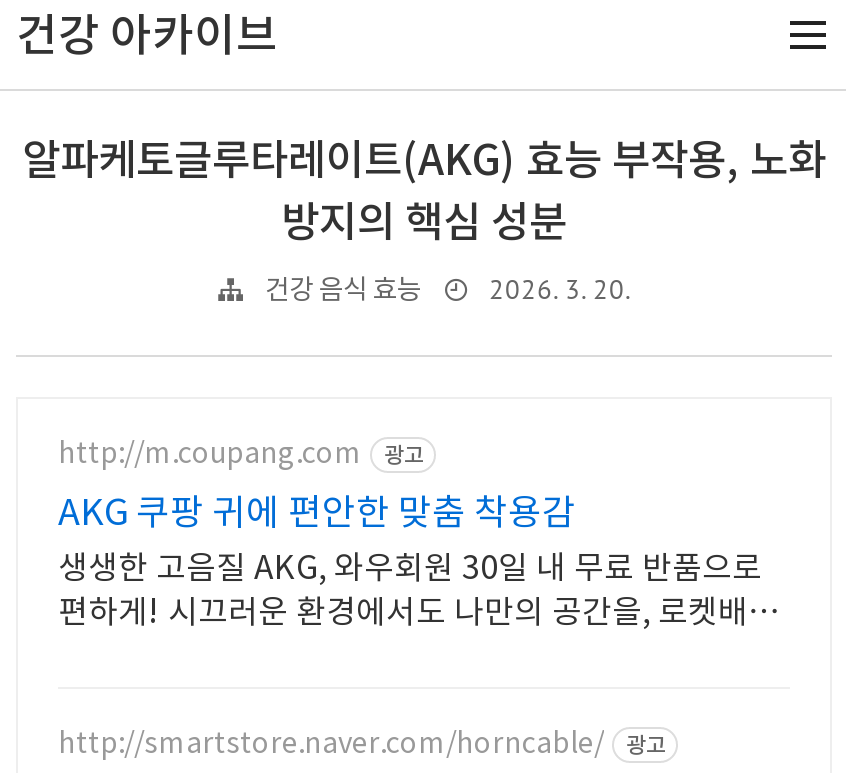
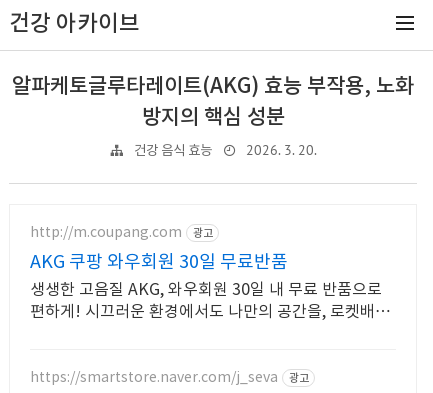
- AKG 쿠팡 귀에 편안한 맞춤 착용감
+ AKG 쿠팡 와우회원 30일 무료반품

- http://smartstore.naver.com/horncable/
+ https://smartstore.naver.com/j_seva
